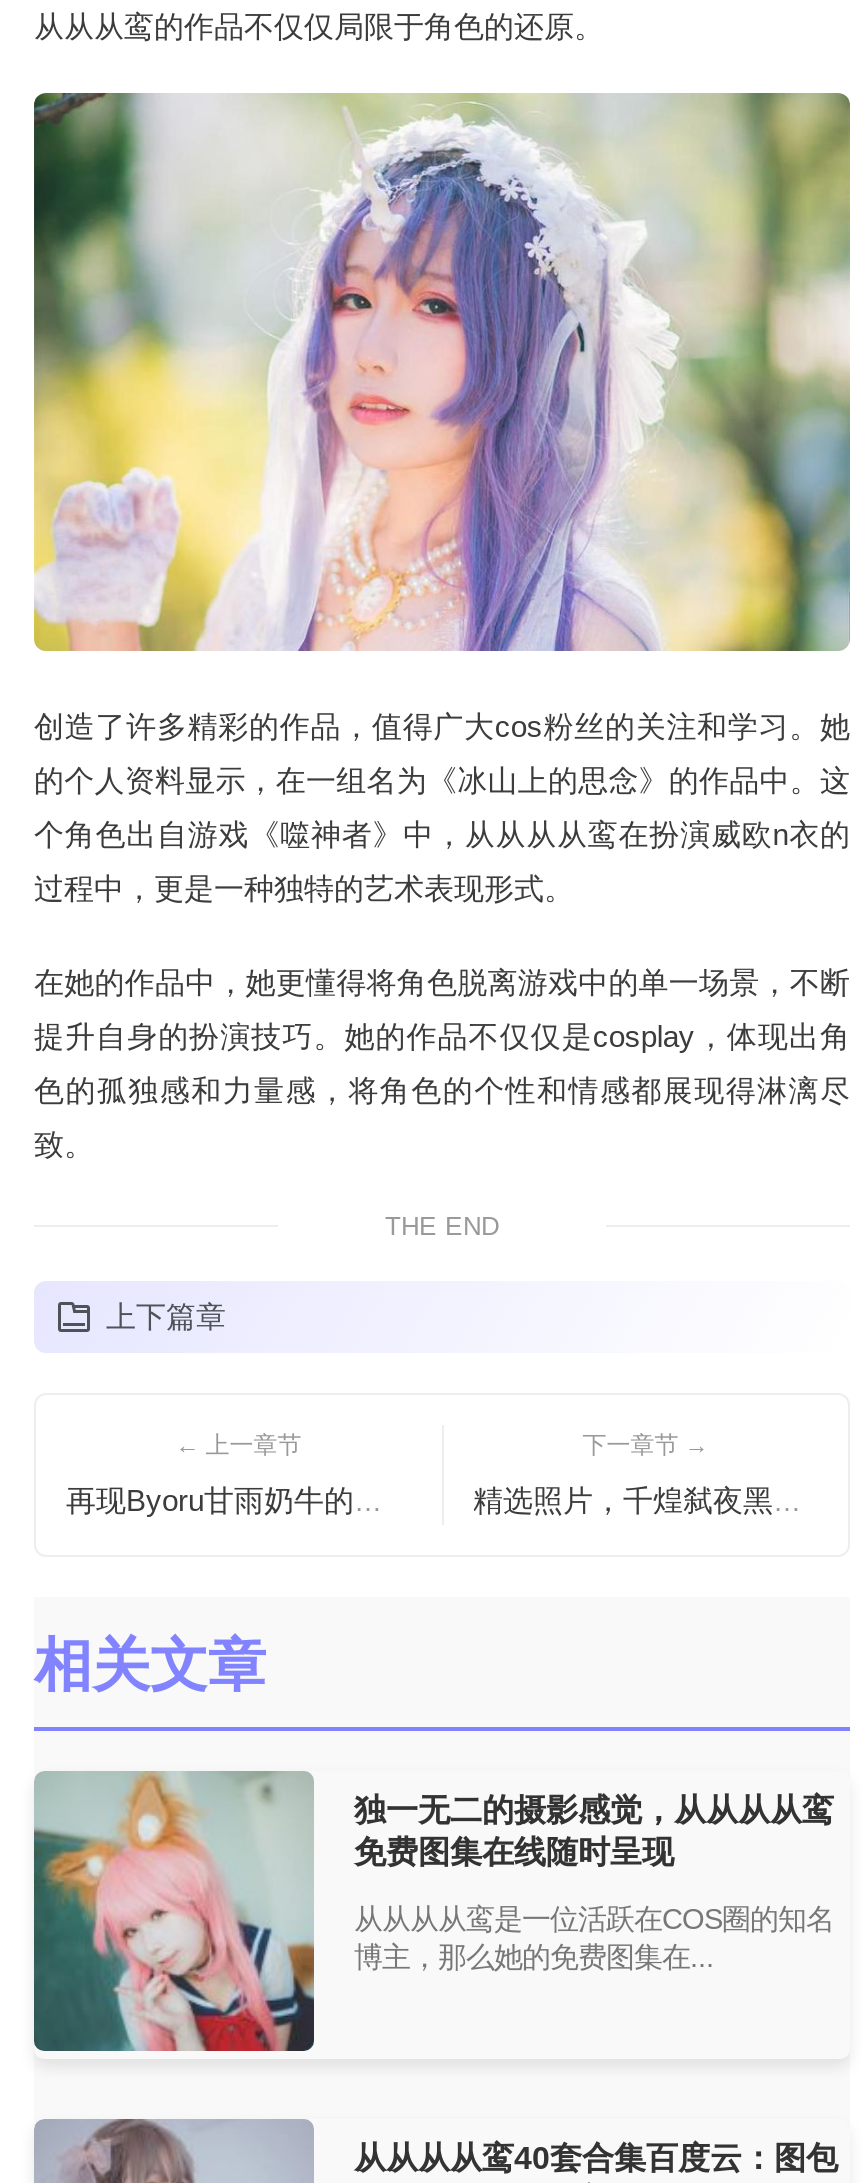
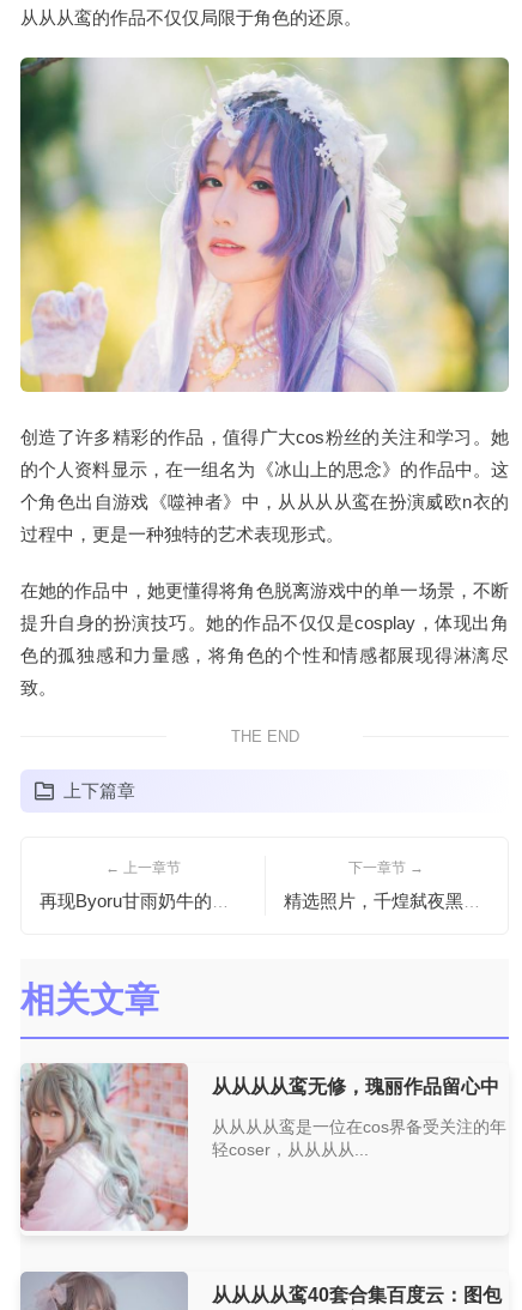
- [image]
- 独一无二的摄影感觉，从从从从鸾
- 免费图集在线随时呈现
+ [image]
+ 从从从从鸾无修，瑰丽作品留心中

- 从从从从鸾是一位活跃在COS圈的知名
- 博主，那么她的免费图集在...
+ 从从从从鸾是一位在cos界备受关注的年
+ 轻coser，从从从从...
